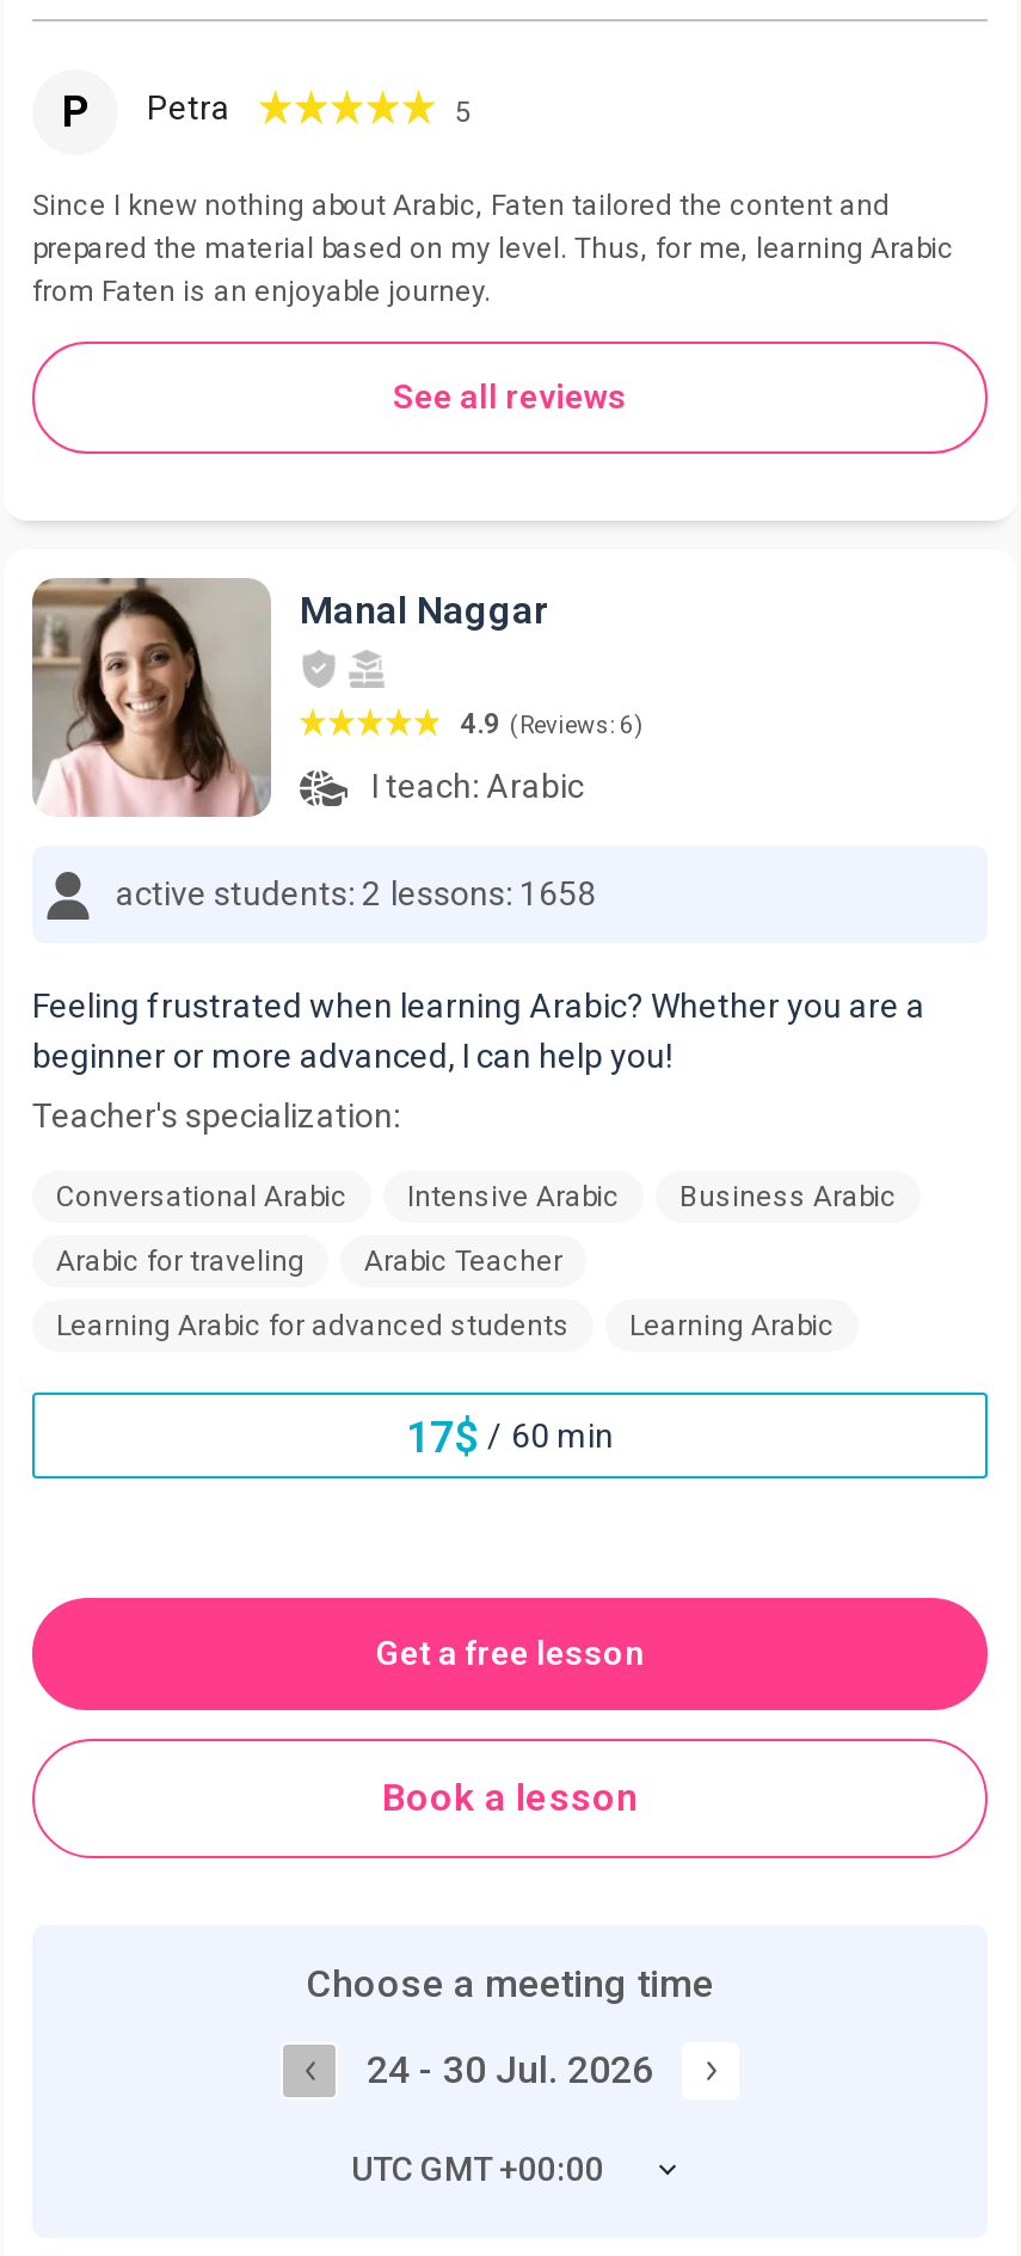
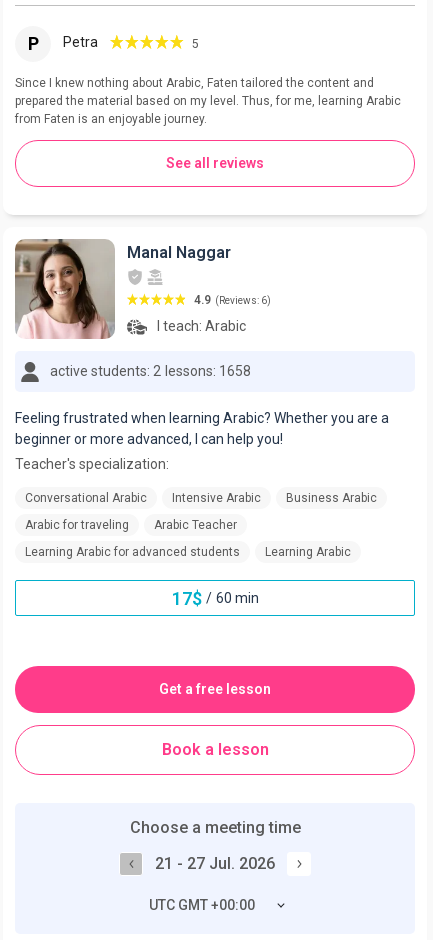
- 24 - 30 Jul. 2026
+ 21 - 27 Jul. 2026
